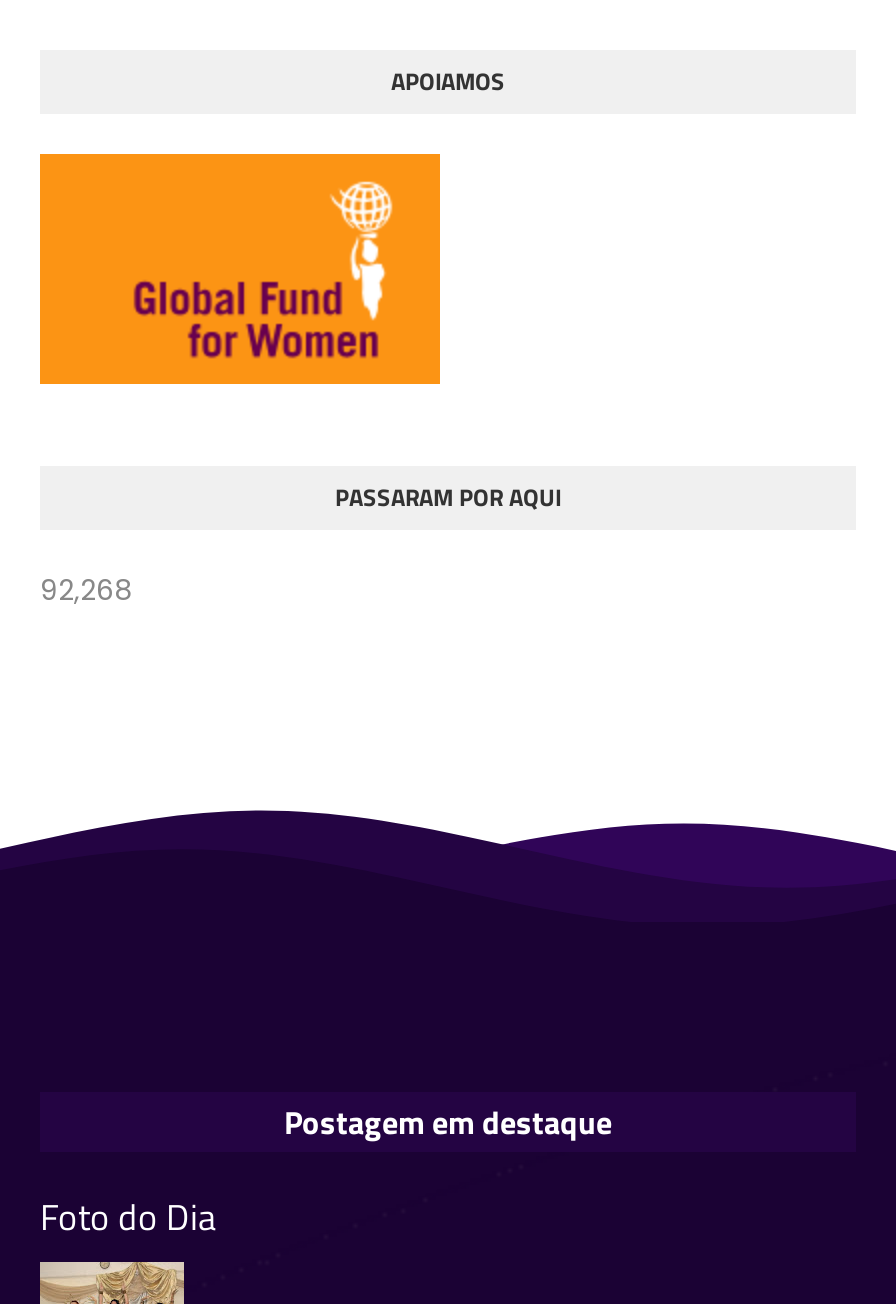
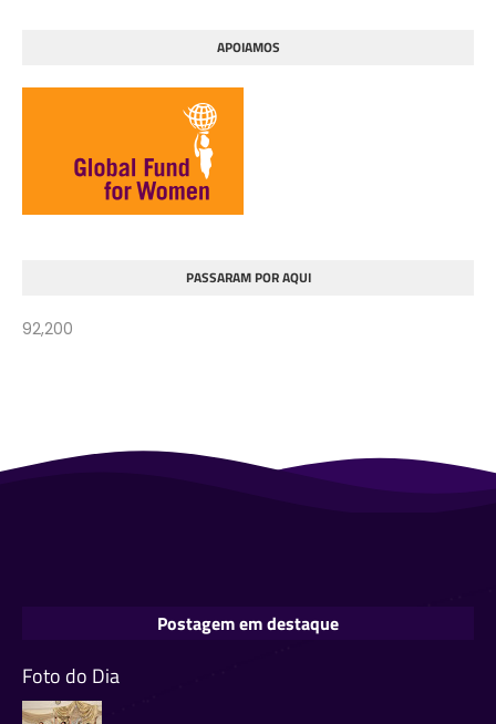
- 92,268
+ 92,200
